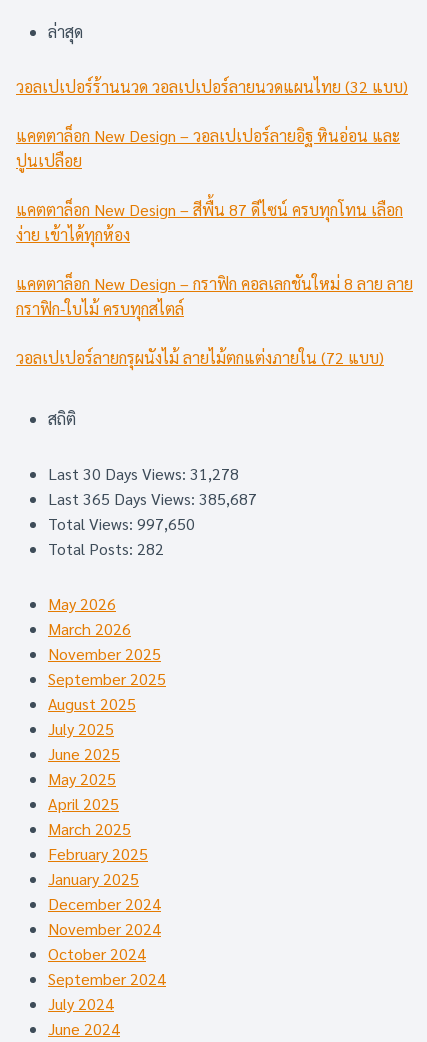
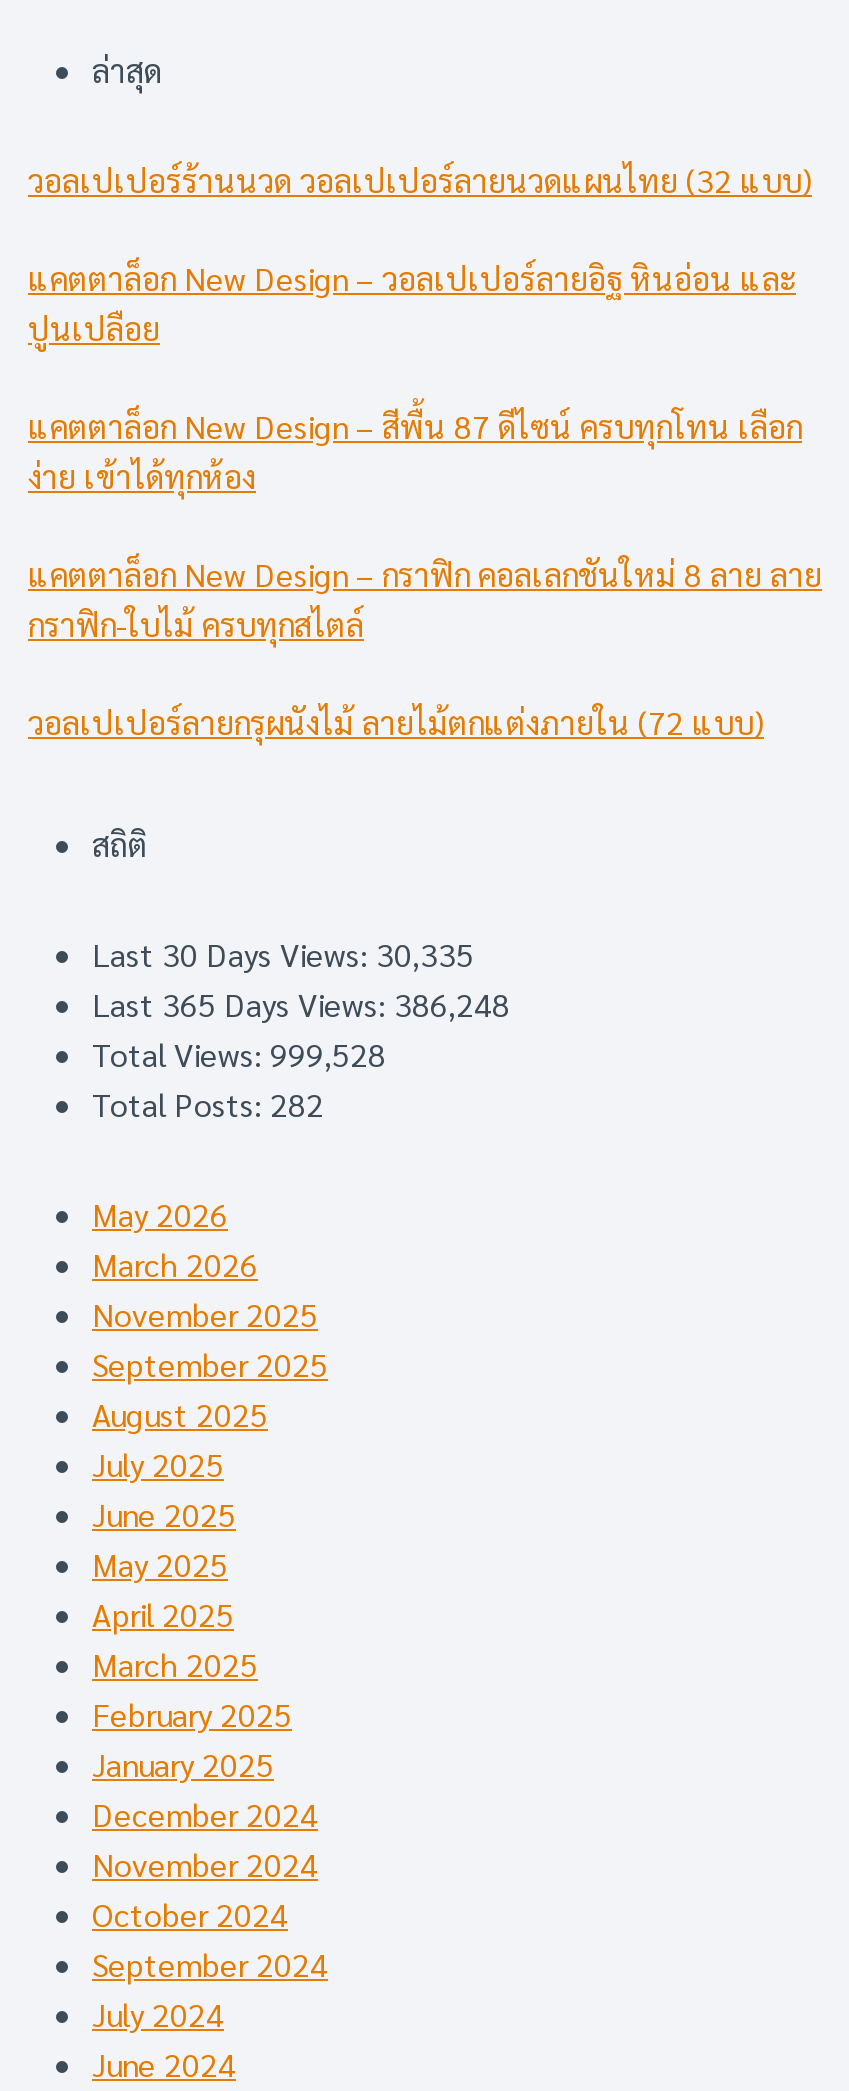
- Last 30 Days Views: 31,278
+ Last 30 Days Views: 30,335

- Last 365 Days Views: 385,687
+ Last 365 Days Views: 386,248

- Total Views: 997,650
+ Total Views: 999,528
